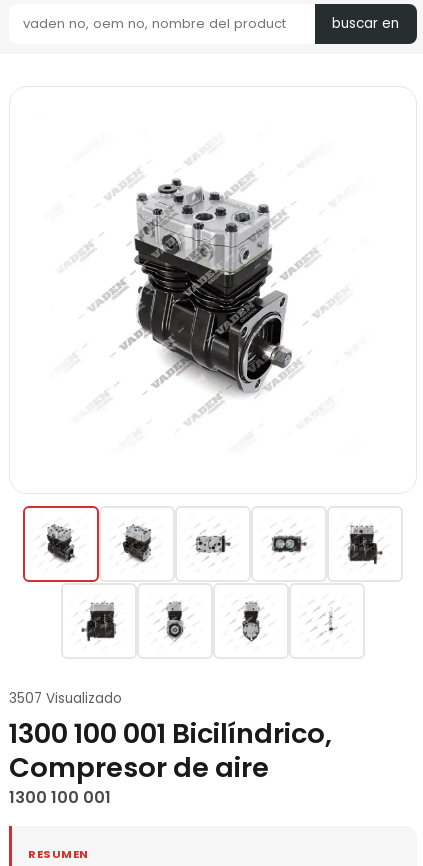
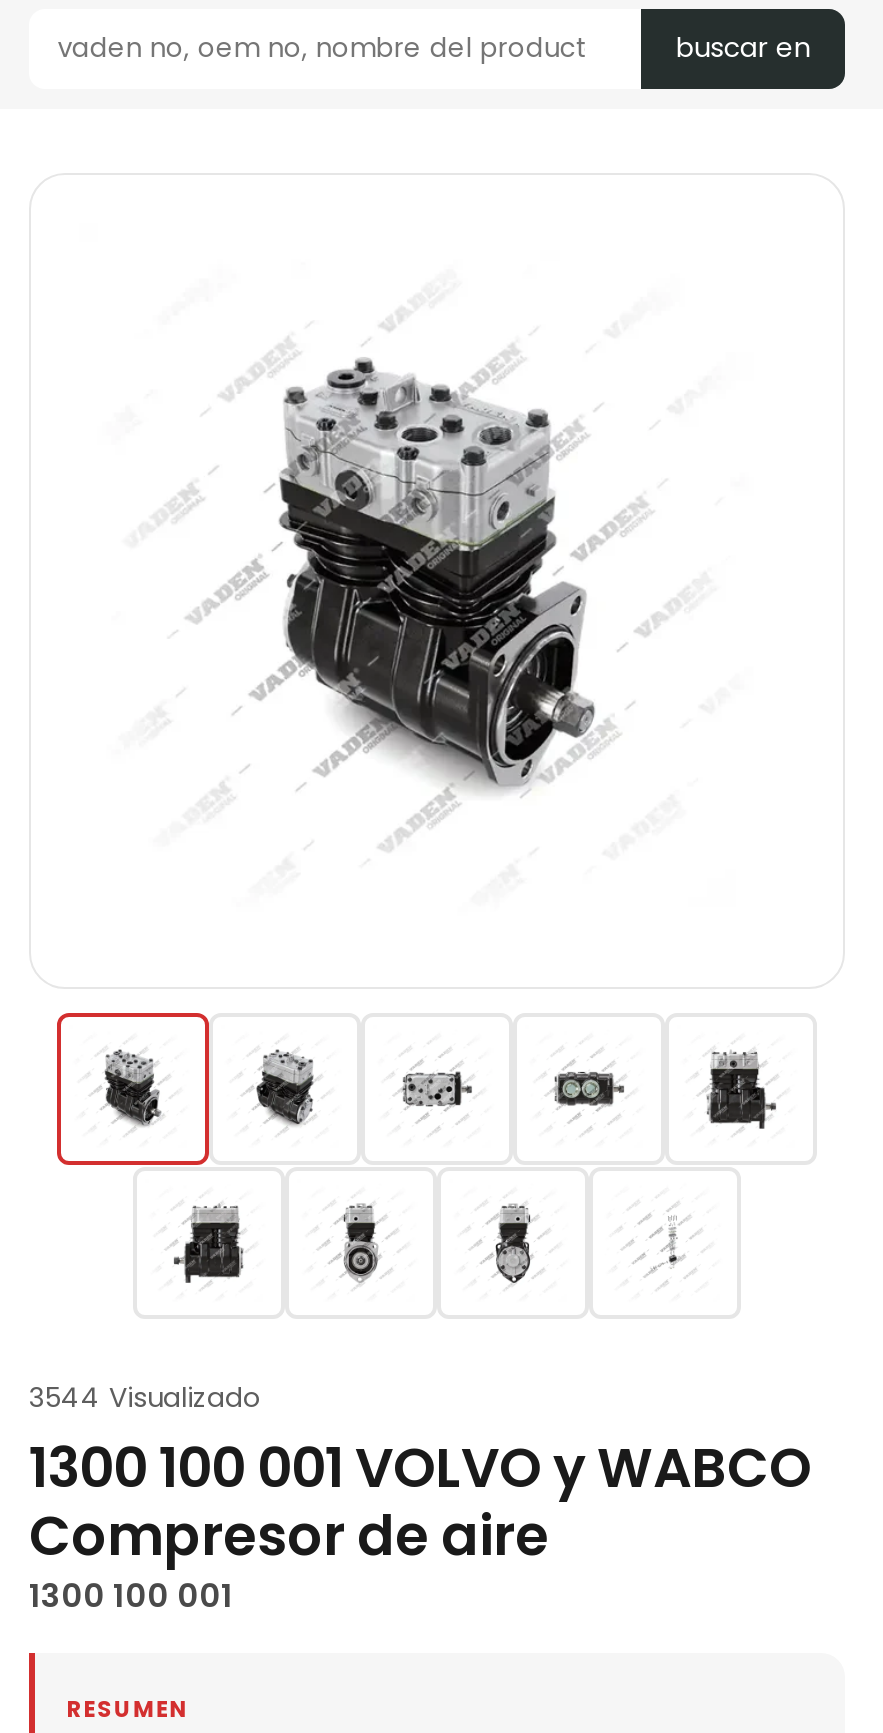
- 3507 Visualizado
- 1300 100 001 Bicilíndrico,
+ 3544 Visualizado
+ 1300 100 001 VOLVO y WABCO
